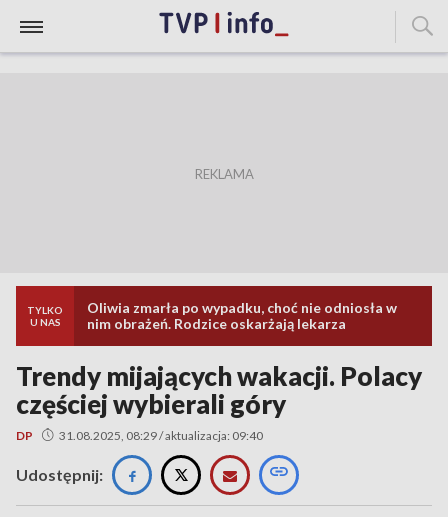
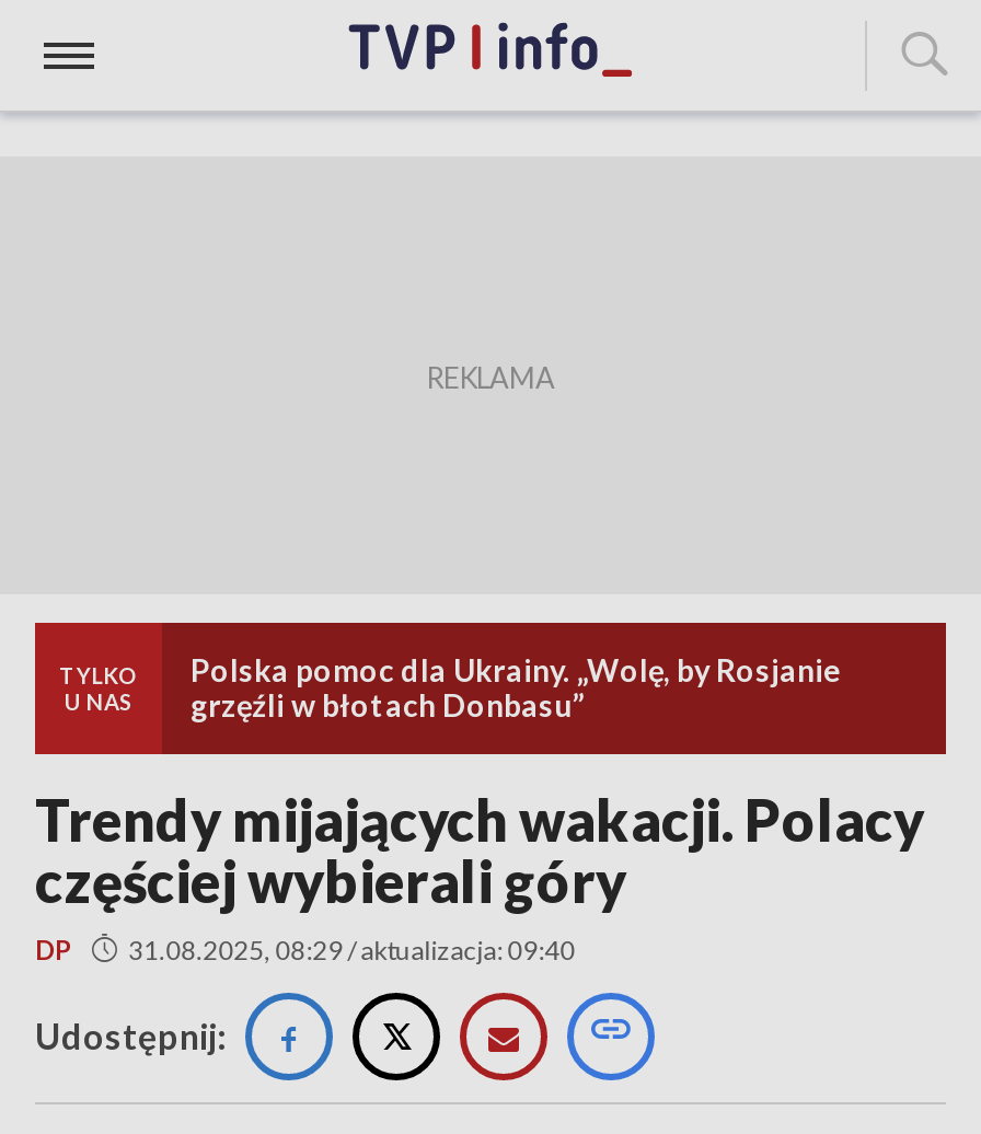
- Oliwia zmarła po wypadku, choć nie odniosła w
- nim obrażeń. Rodzice oskarżają lekarza
+ Polska pomoc dla Ukrainy. „Wolę, by Rosjanie
+ grzęźli w błotach Donbasu”
